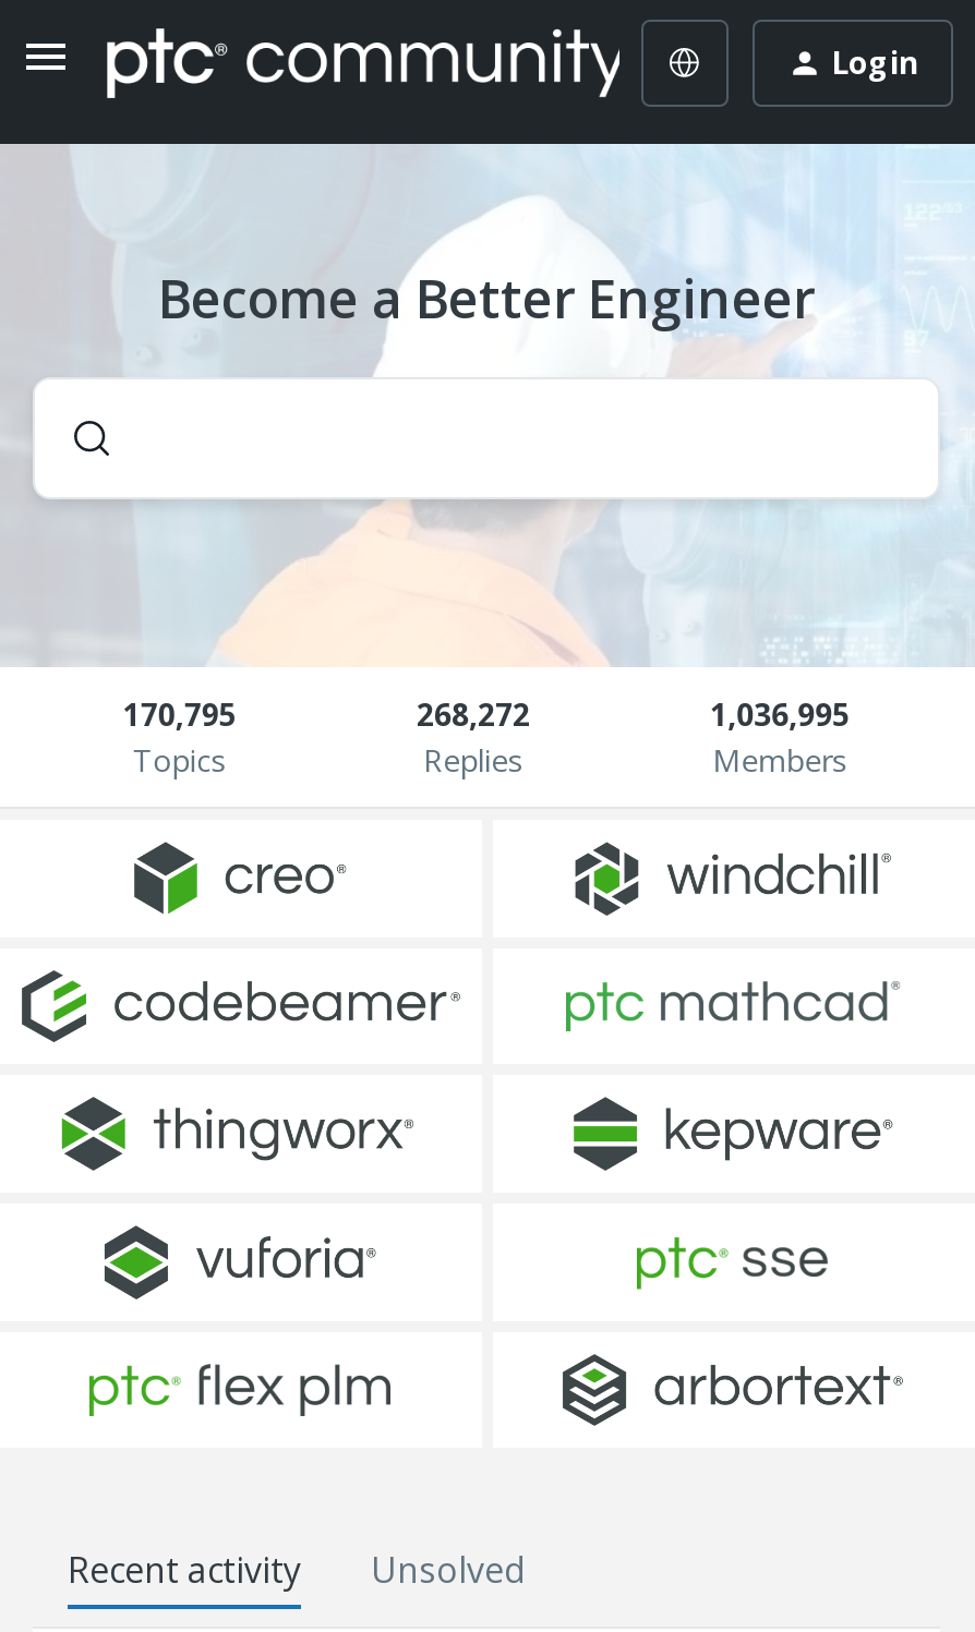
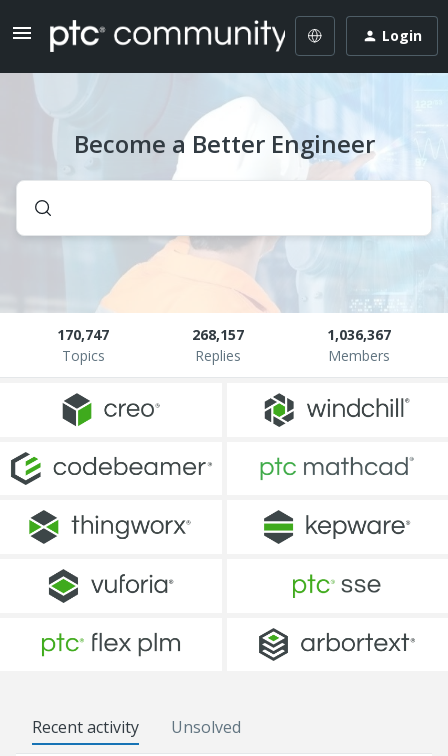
- 170,795
+ 170,747

- 268,272
+ 268,157

- 1,036,995
+ 1,036,367
